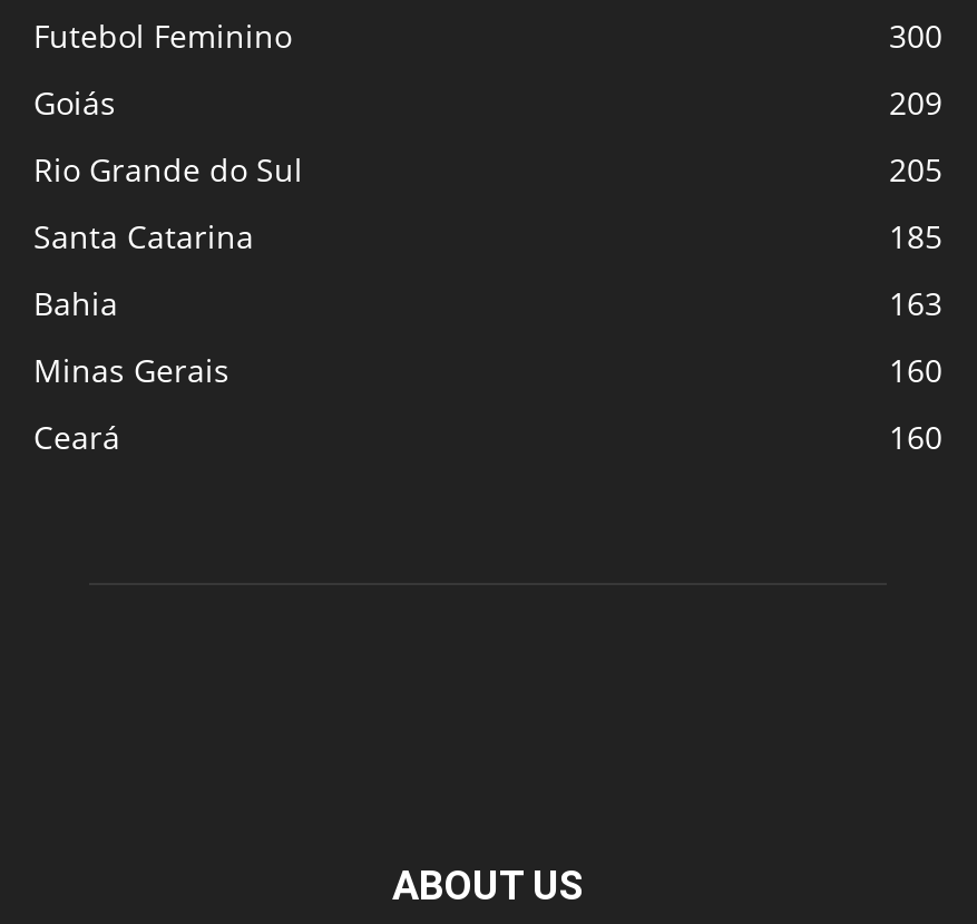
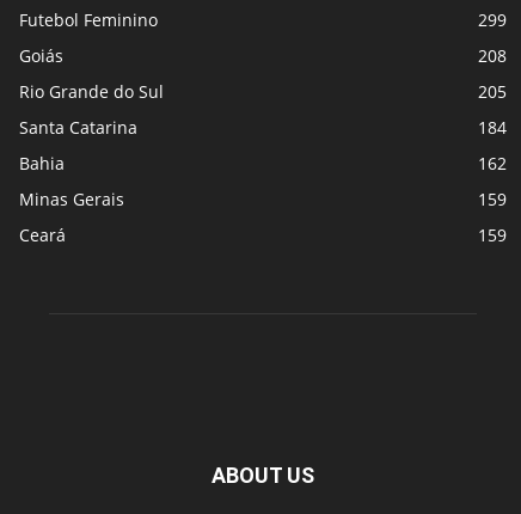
- 300
+ 299

- 209
+ 208

- 185
+ 184

- 163
+ 162

- 160
+ 159

- 160
+ 159
